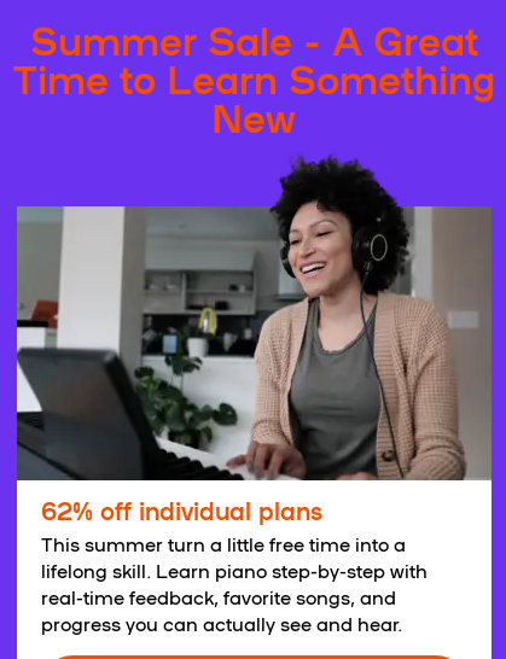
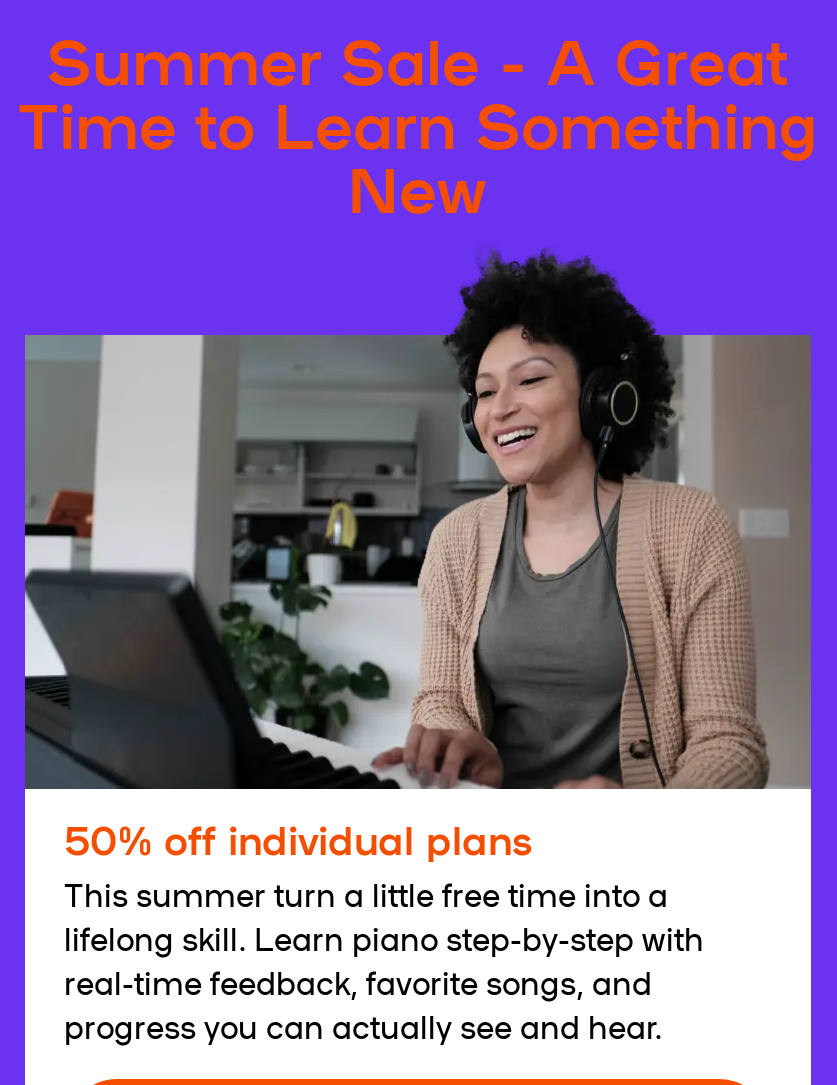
- 62% off individual plans
+ 50% off individual plans
